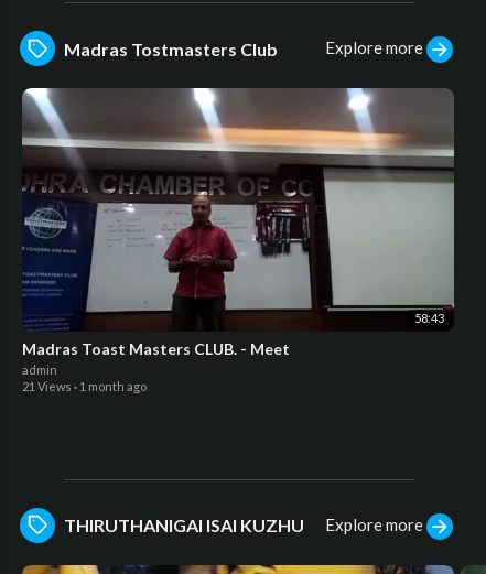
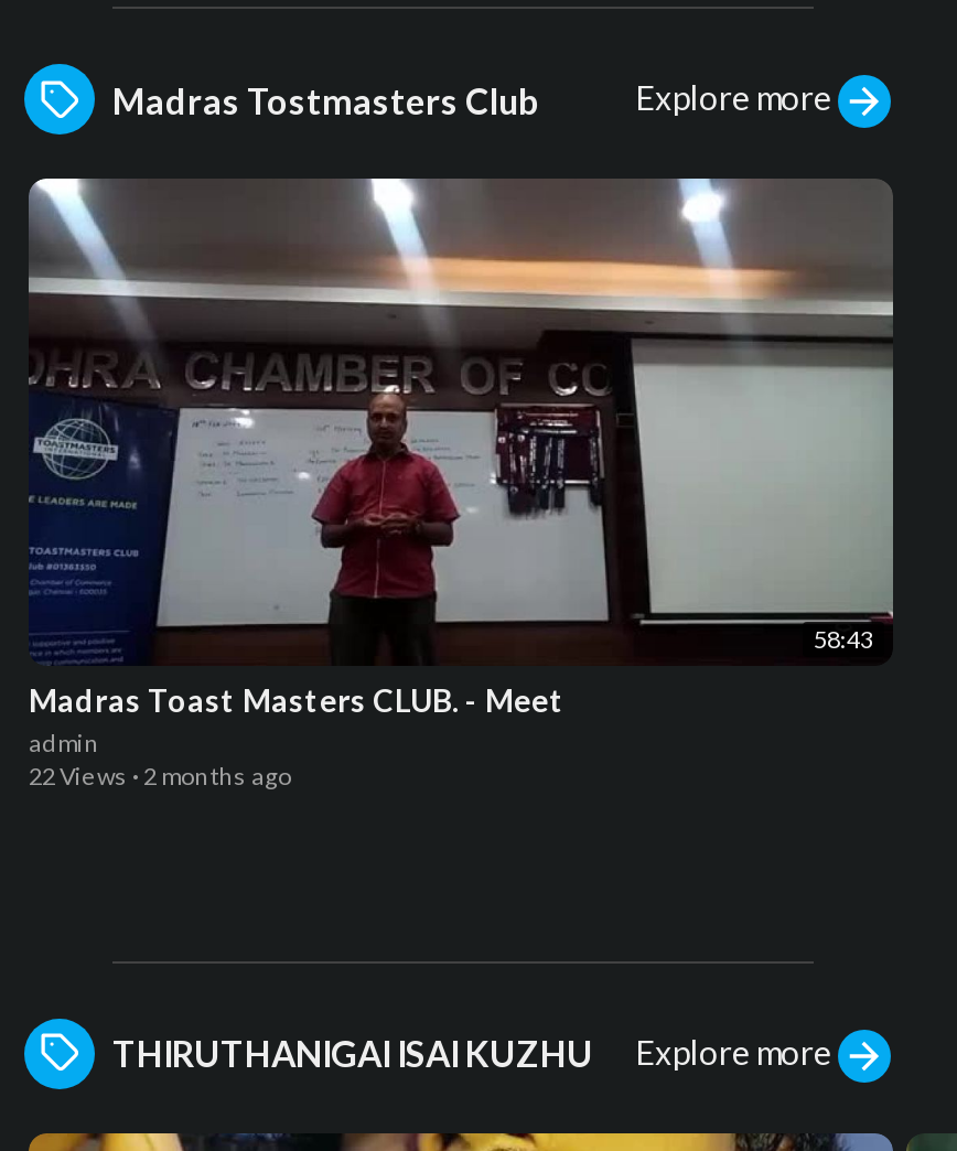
- 21 Views · 1 month ago
+ 22 Views · 2 months ago
